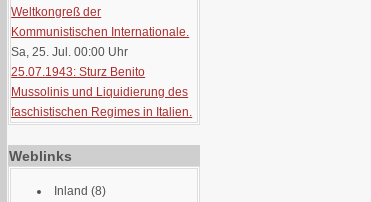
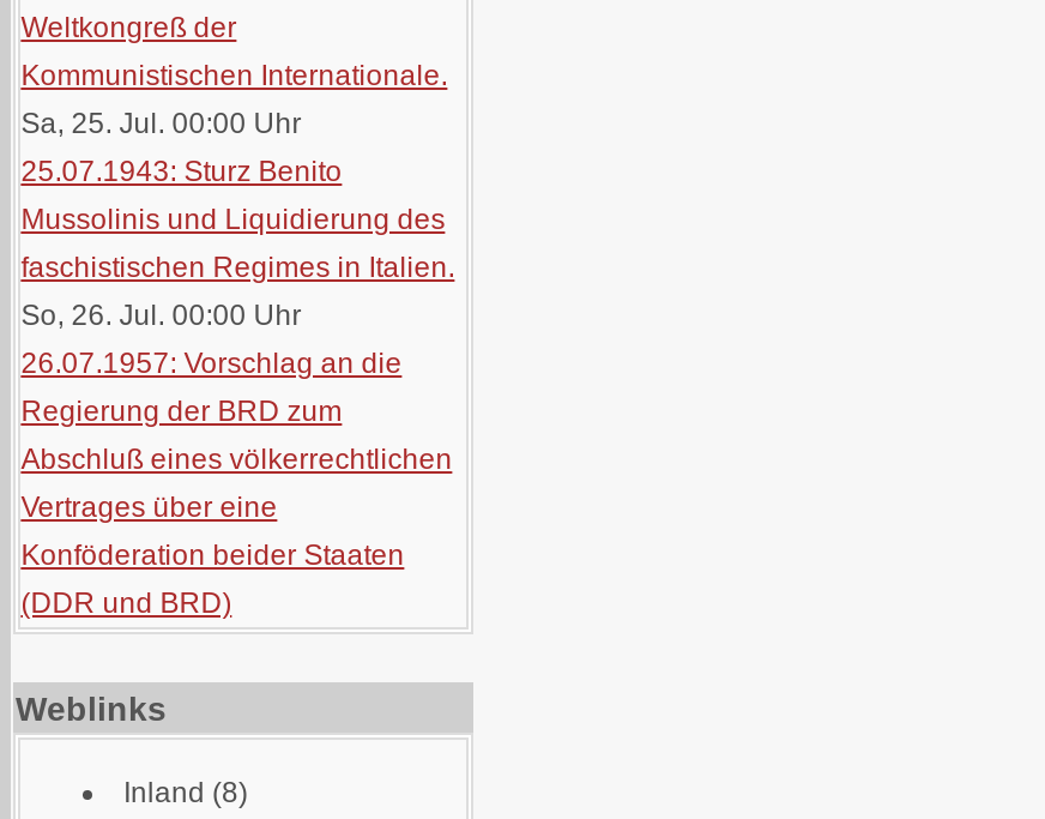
+ So, 26. Jul. 00:00 Uhr
+ 26.07.1957: Vorschlag an die
+ Regierung der BRD zum
+ Abschluß eines völkerrechtlichen
+ Vertrages über eine
+ Konföderation beider Staaten
+ (DDR und BRD)
